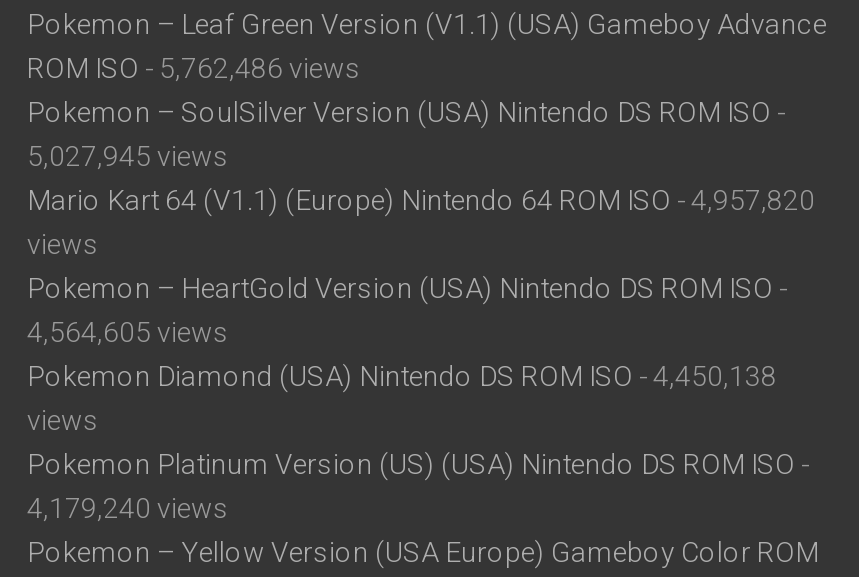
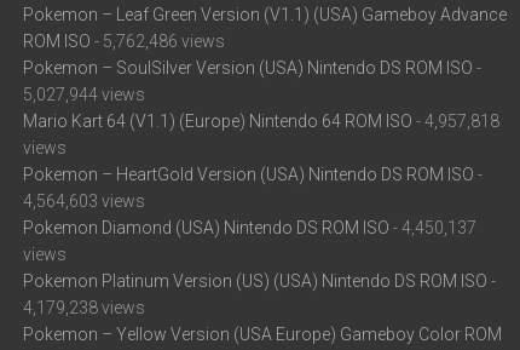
- 5,027,945 views
+ 5,027,944 views

- Mario Kart 64 (V1.1) (Europe) Nintendo 64 ROM ISO - 4,957,820
+ Mario Kart 64 (V1.1) (Europe) Nintendo 64 ROM ISO - 4,957,818

- 4,564,605 views
+ 4,564,603 views

- Pokemon Diamond (USA) Nintendo DS ROM ISO - 4,450,138
+ Pokemon Diamond (USA) Nintendo DS ROM ISO - 4,450,137

- 4,179,240 views
+ 4,179,238 views
